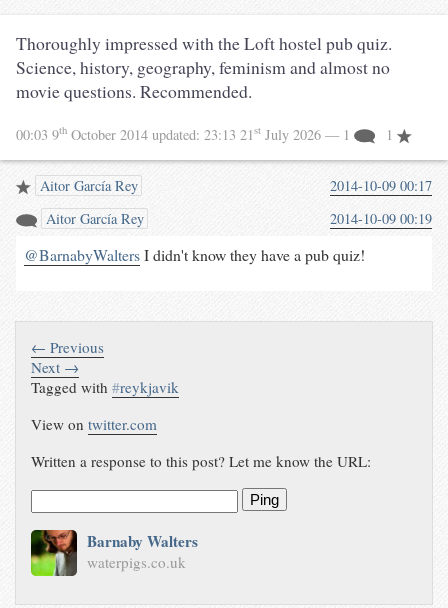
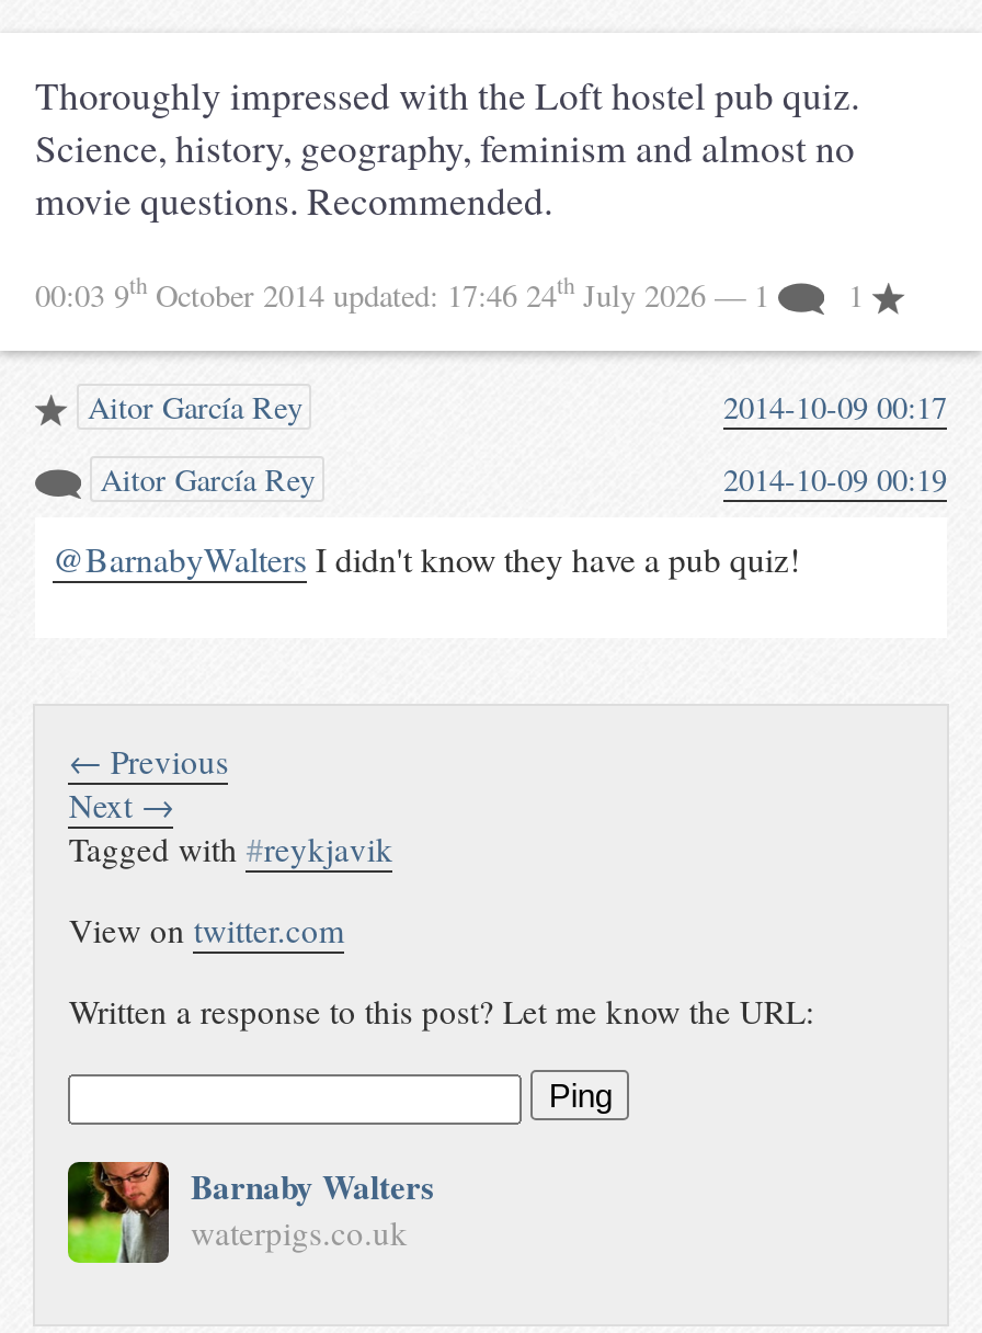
- 00:03 9th October 2014 updated: 23:13 21st July 2026 — 1
+ 00:03 9th October 2014 updated: 17:46 24th July 2026 — 1
